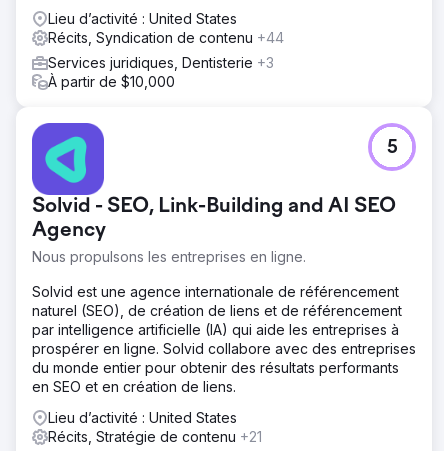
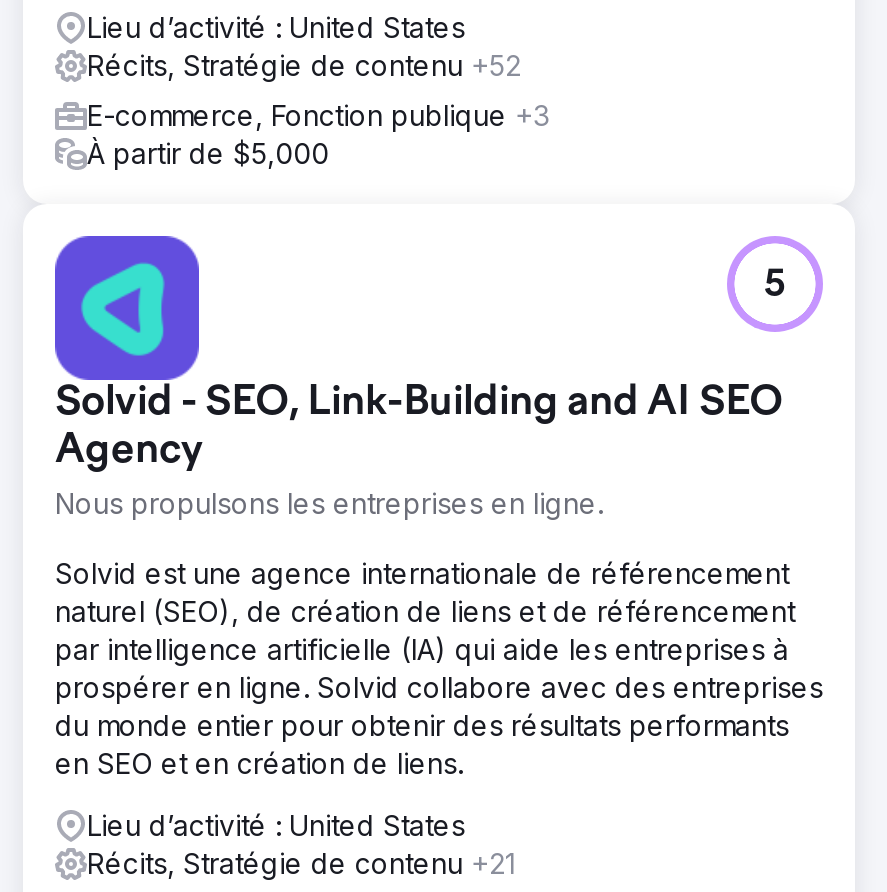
- Récits, Syndication de contenu +44
+ Récits, Stratégie de contenu +52

- Services juridiques, Dentisterie +3
- À partir de $10,000
+ E-commerce, Fonction publique +3
+ À partir de $5,000
